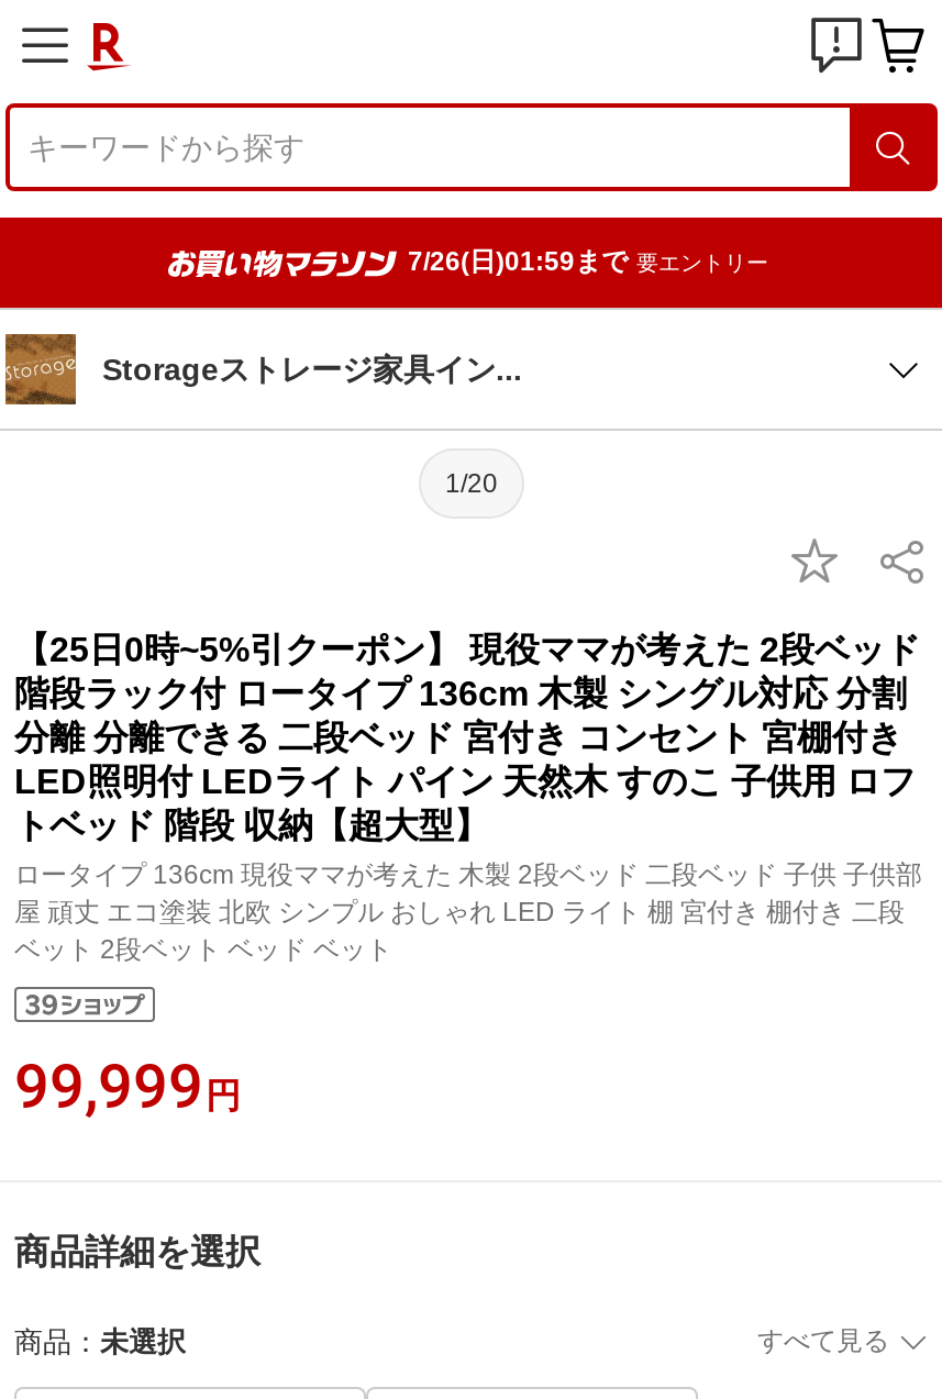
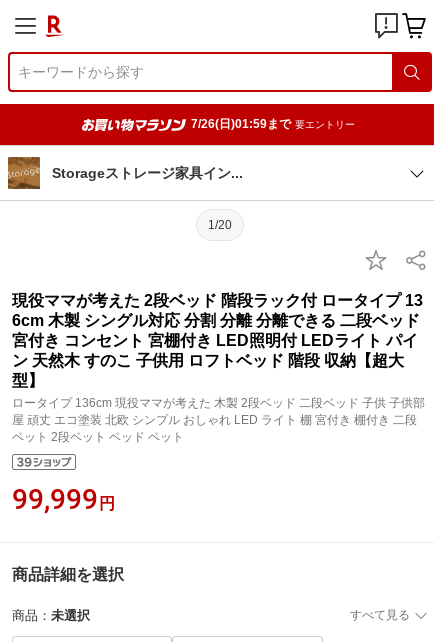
- 【25日0時~5%引クーポン】 現役ママが考えた 2段ベッド
- 階段ラック付 ロータイプ 136cm 木製 シングル対応 分割
- 分離 分離できる 二段ベッド 宮付き コンセント 宮棚付き
- LED照明付 LEDライト パイン 天然木 すのこ 子供用 ロフ
- トベッド 階段 収納【超大型】
+ 現役ママが考えた 2段ベッド 階段ラック付 ロータイプ 13
+ 6cm 木製 シングル対応 分割 分離 分離できる 二段ベッド
+ 宮付き コンセント 宮棚付き LED照明付 LEDライト パイ
+ ン 天然木 すのこ 子供用 ロフトベッド 階段 収納【超大
+ 型】
